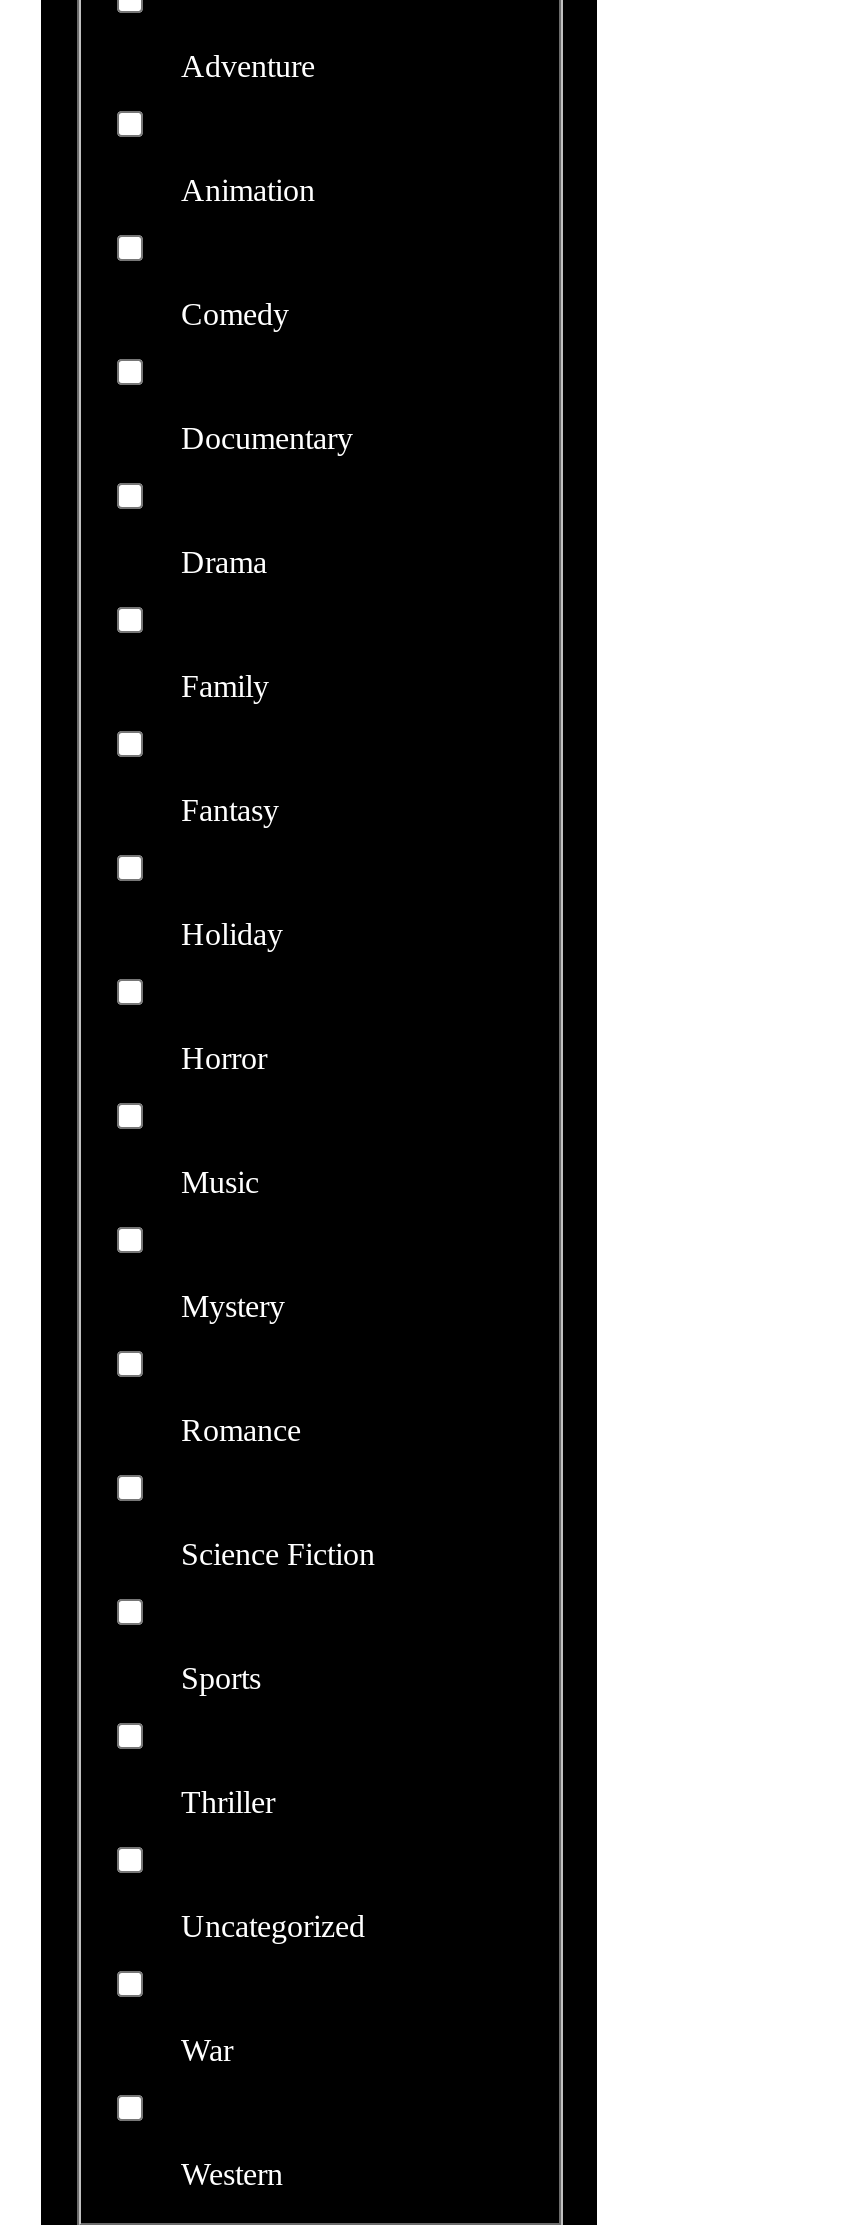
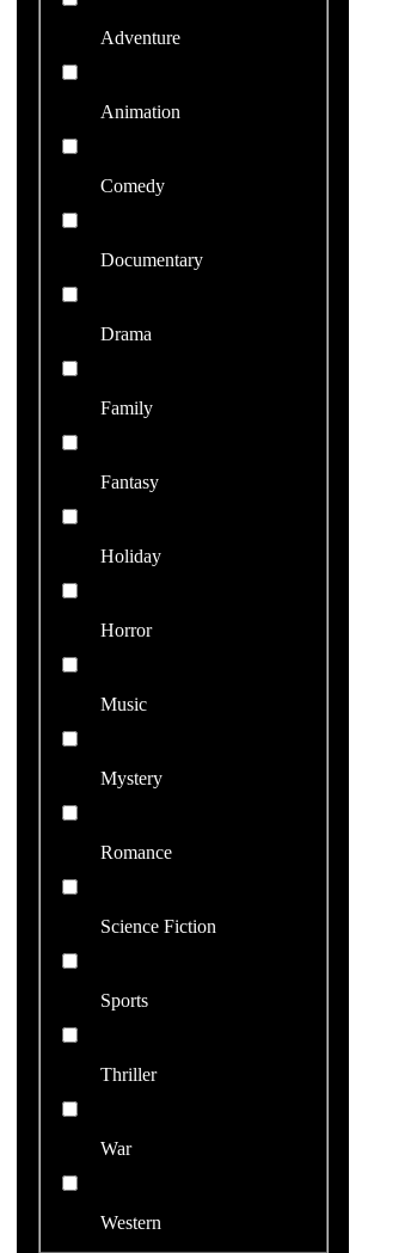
- Uncategorized
